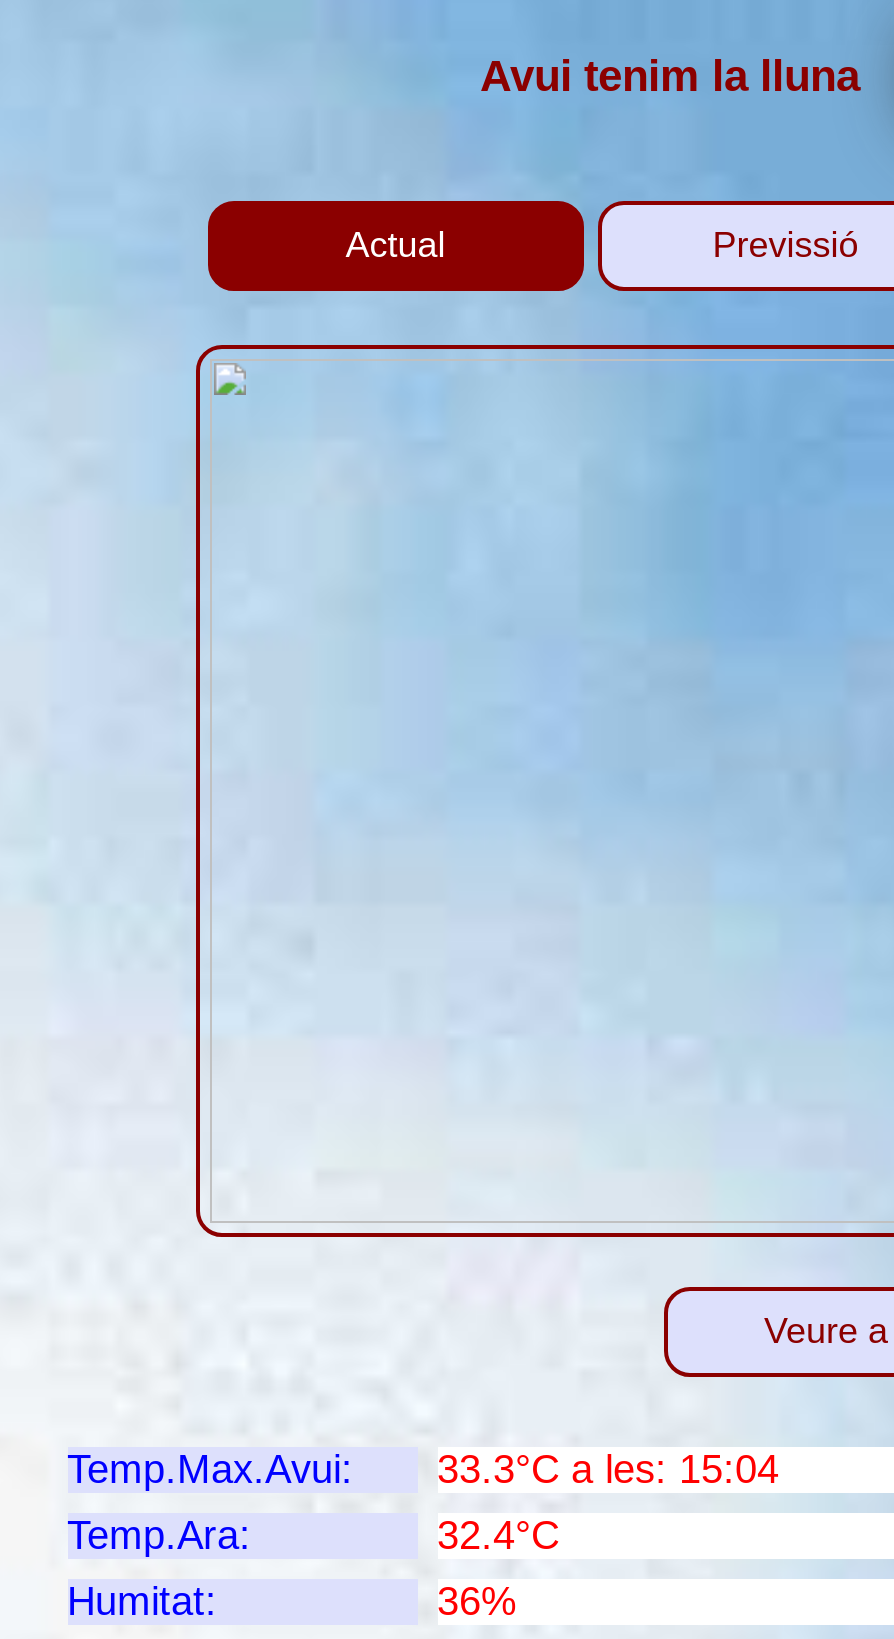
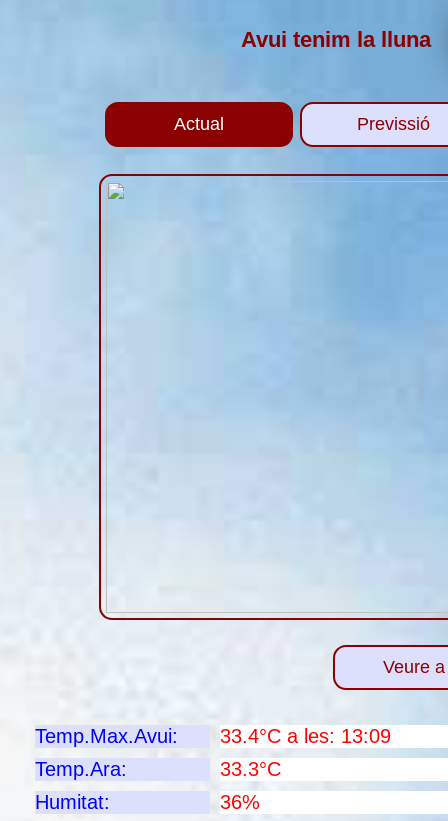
- Temp.Max.Avui: 33.3°C a les: 15:04
+ Temp.Max.Avui: 33.4°C a les: 13:09

- 32.4°C
+ 33.3°C
